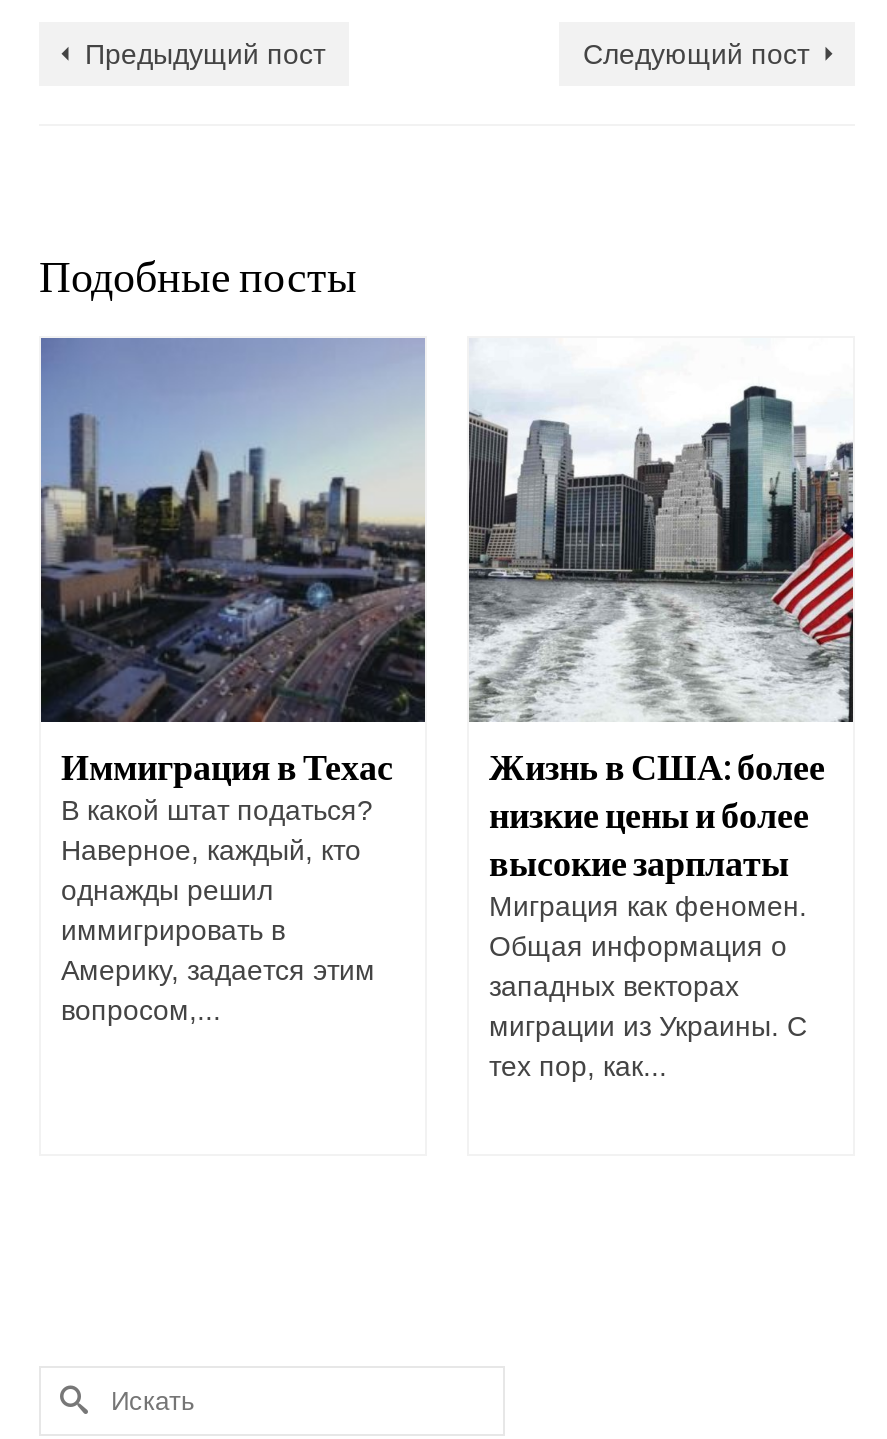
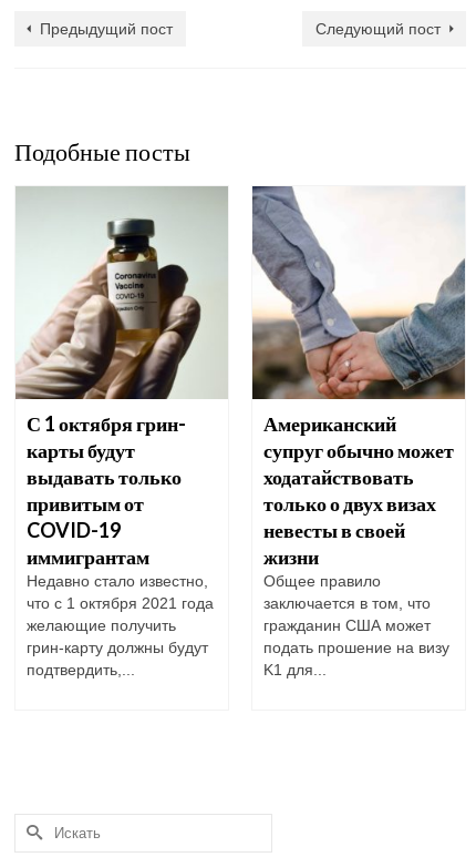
- [image]
- Иммиграция в Техас
- В какой штат податься?
- Наверное, каждый, кто
- однажды решил
- иммигрировать в
- Америку, задается этим
- вопросом,...
+ [image]
+ С 1 октября грин-
+ карты будут
+ выдавать только
+ привитым от
+ COVID-19
+ иммигрантам
+ Недавно стало известно,
+ что с 1 октября 2021 года
+ желающие получить
+ грин-карту должны будут
+ подтвердить,...

- [image]
- Жизнь в США: более
- низкие цены и более
- высокие зарплаты
- Миграция как феномен.
- Общая информация о
- западных векторах
- миграции из Украины. С
- тех пор, как...
+ [image]
+ Американский
+ супруг обычно может
+ ходатайствовать
+ только о двух визах
+ невесты в своей
+ жизни
+ Общее правило
+ заключается в том, что
+ гражданин США может
+ подать прошение на визу
+ K1 для...
